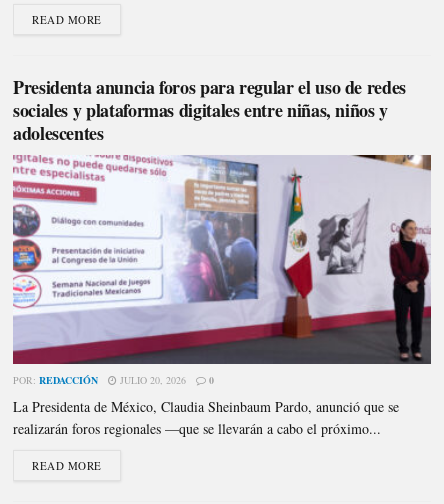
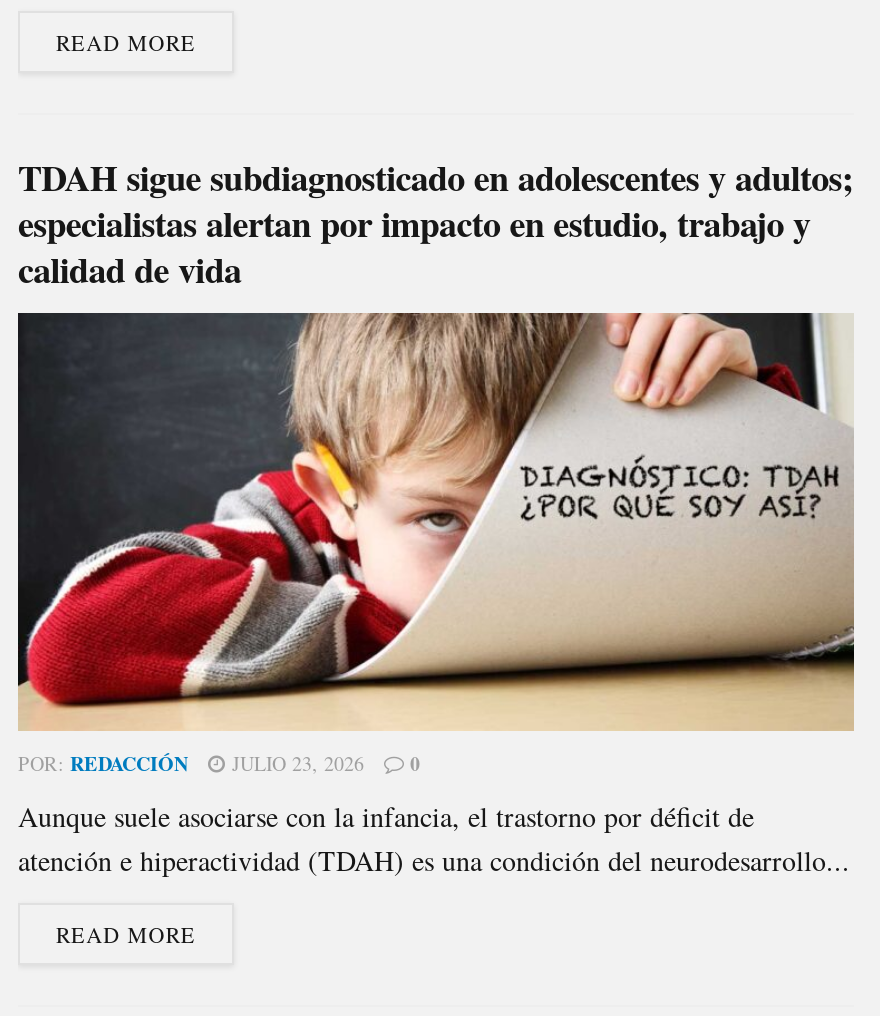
- Presidenta anuncia foros para regular el uso de redes
- sociales y plataformas digitales entre niñas, niños y
- adolescentes
+ TDAH sigue subdiagnosticado en adolescentes y adultos;
+ especialistas alertan por impacto en estudio, trabajo y
+ calidad de vida

- [image]
- POR: REDACCIÓN JULIO 20, 2026 0
+ [image]
+ POR: REDACCIÓN JULIO 23, 2026 0

- La Presidenta de México, Claudia Sheinbaum Pardo, anunció que se
- realizarán foros regionales —que se llevarán a cabo el próximo...
+ Aunque suele asociarse con la infancia, el trastorno por déficit de
+ atención e hiperactividad (TDAH) es una condición del neurodesarrollo...
